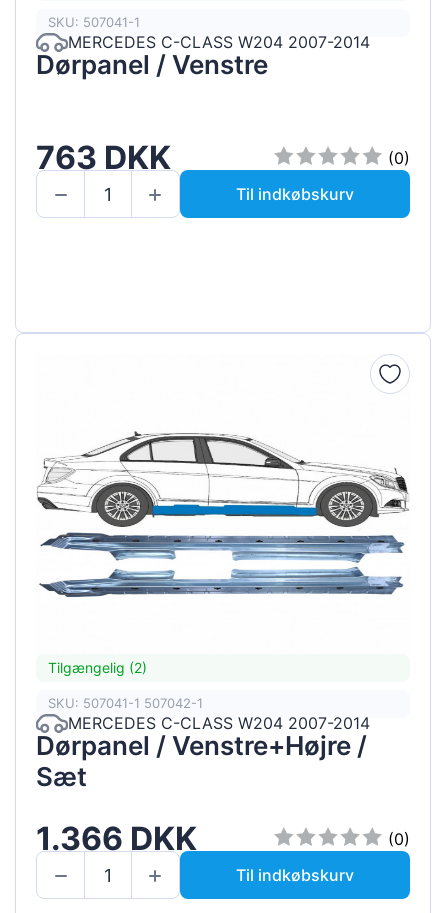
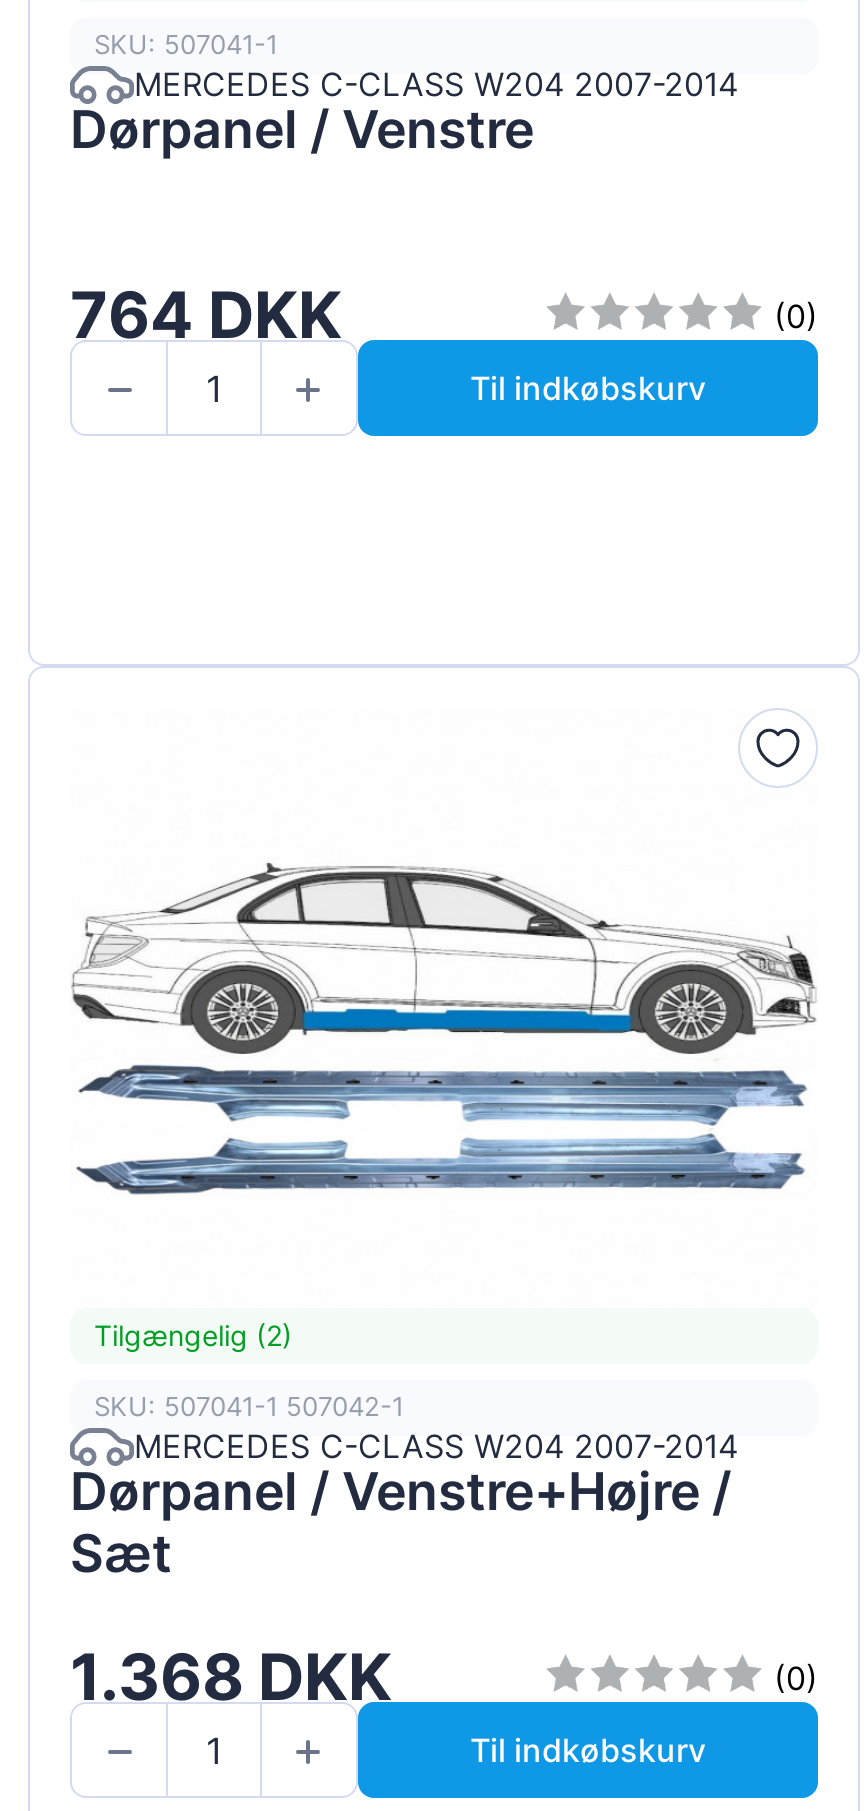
- 763 DKK
+ 764 DKK

- 1.366 DKK
+ 1.368 DKK
